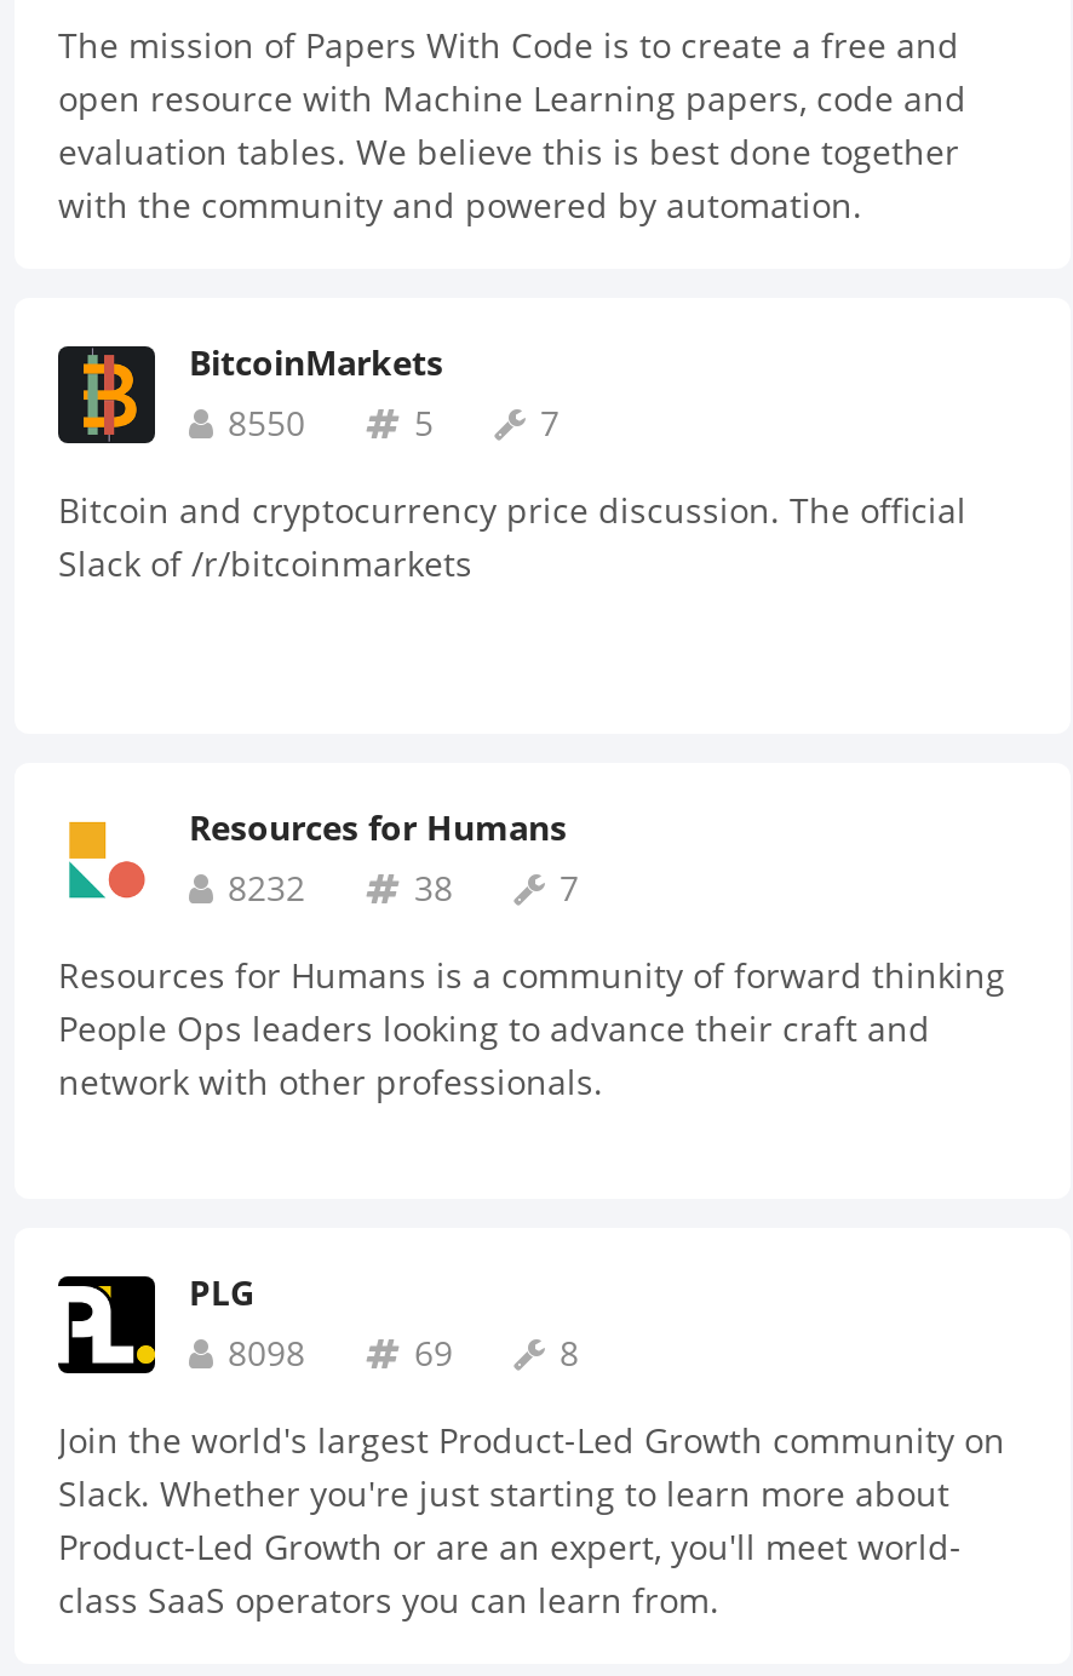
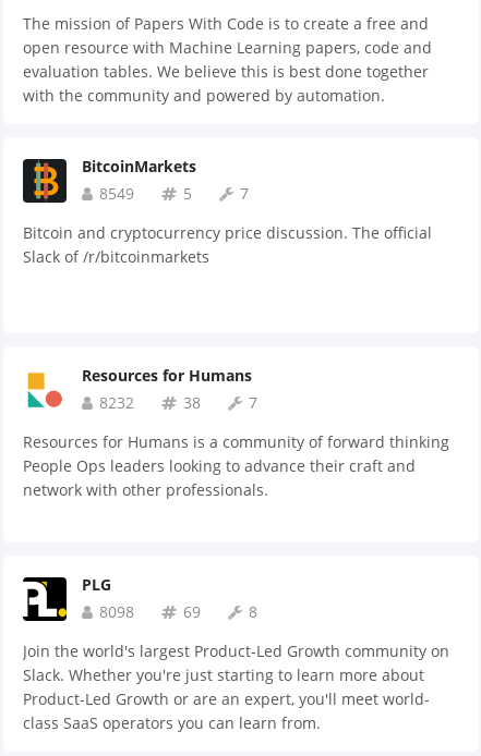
- 8550
+ 8549
